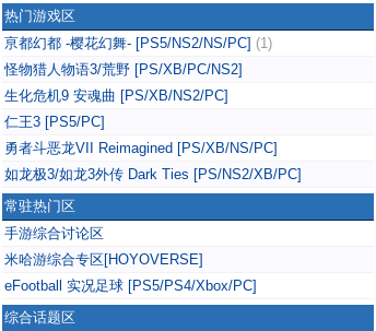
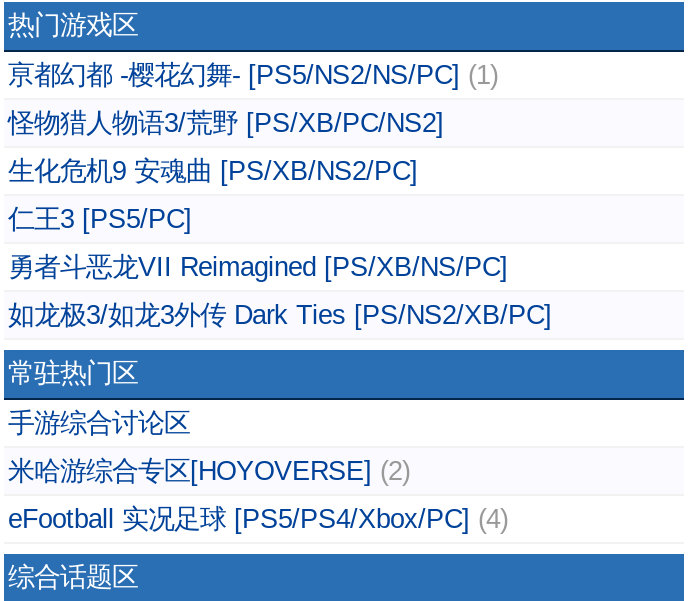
- 米哈游综合专区[HOYOVERSE]
+ 米哈游综合专区[HOYOVERSE] (2)

- eFootball 实况足球 [PS5/PS4/Xbox/PC]
+ eFootball 实况足球 [PS5/PS4/Xbox/PC] (4)
